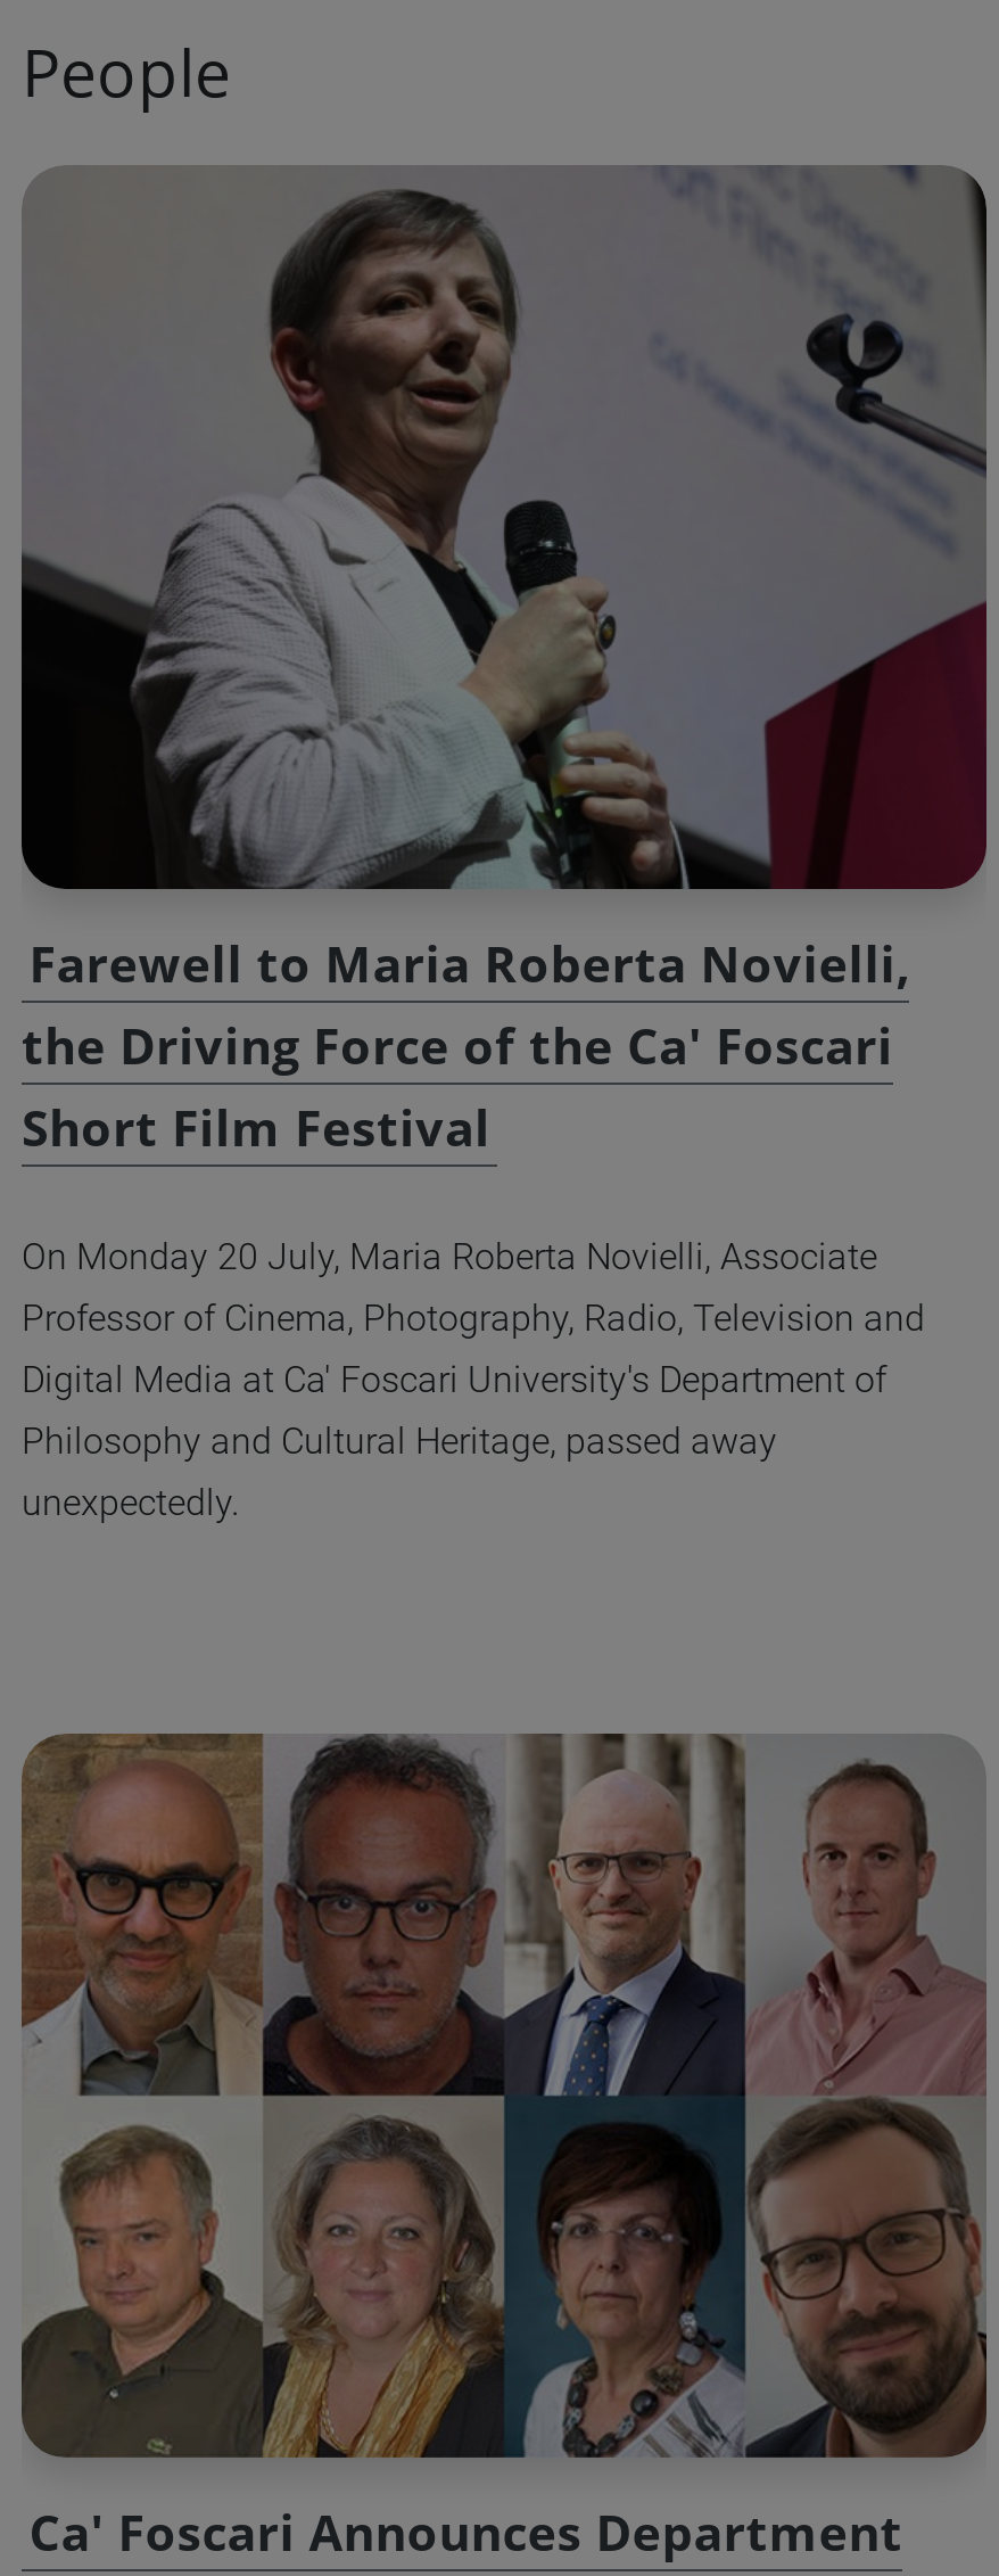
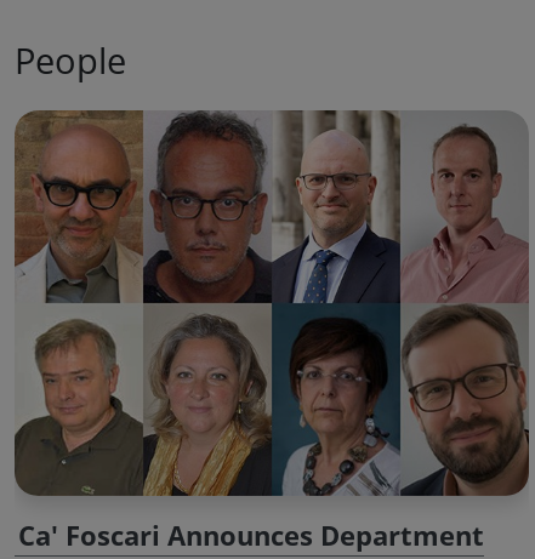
- [image]
- Farewell to Maria Roberta Novielli,
- the Driving Force of the Ca' Foscari
- Short Film Festival
- On Monday 20 July, Maria Roberta Novielli, Associate
- Professor of Cinema, Photography, Radio, Television and
- Digital Media at Ca' Foscari University's Department of
- Philosophy and Cultural Heritage, passed away
- unexpectedly.
